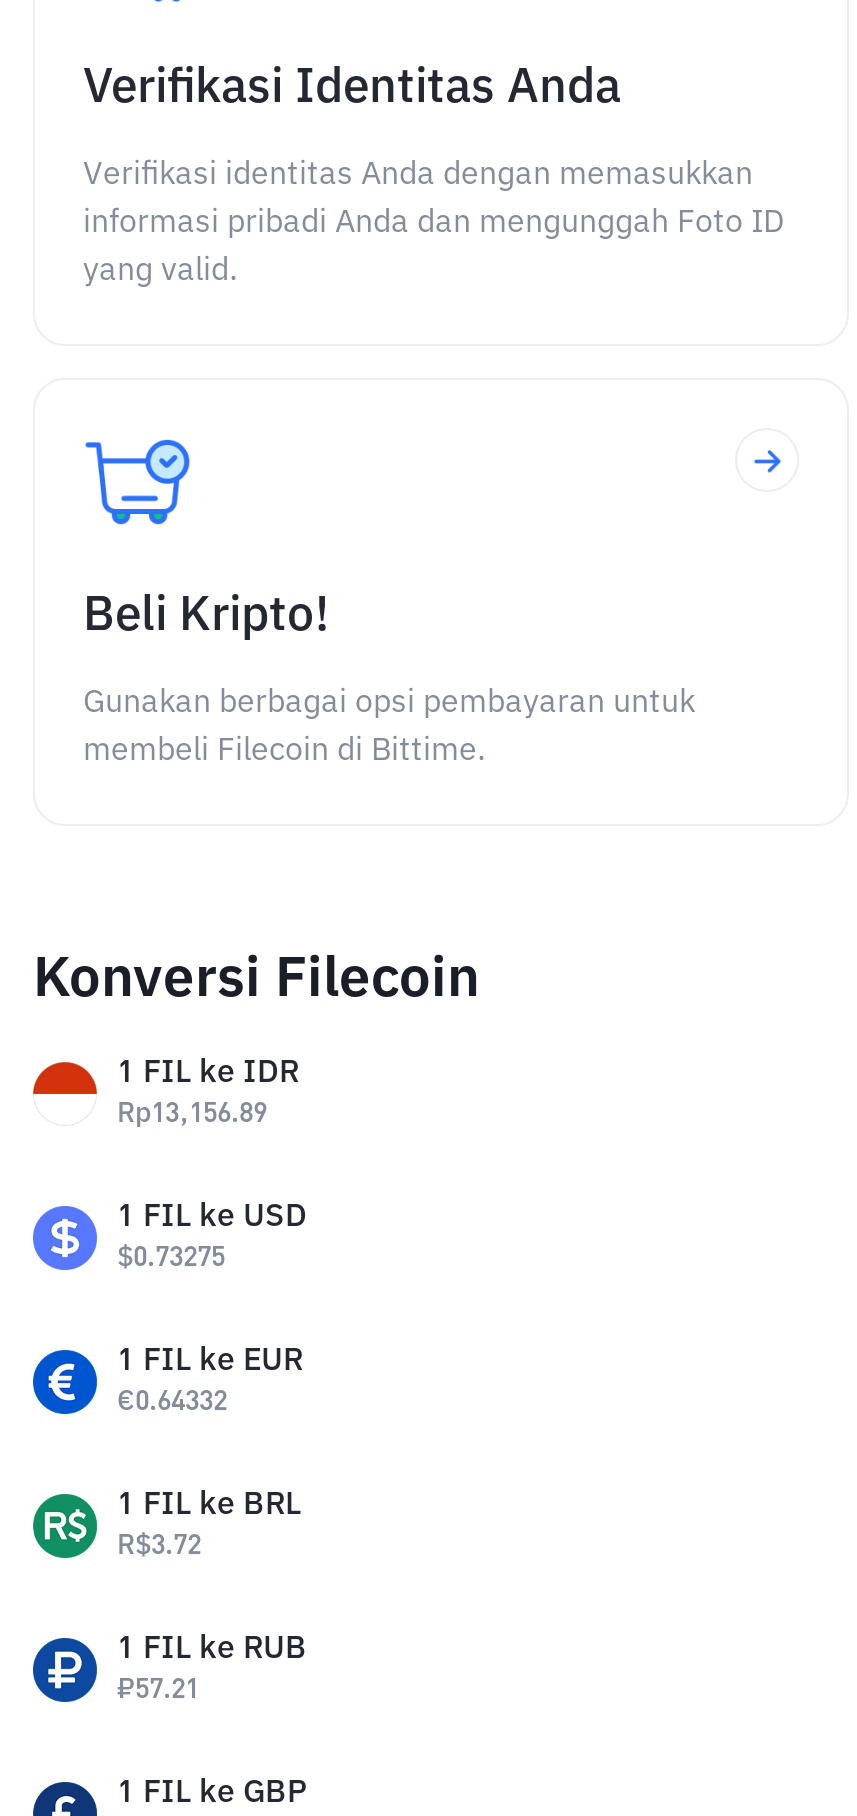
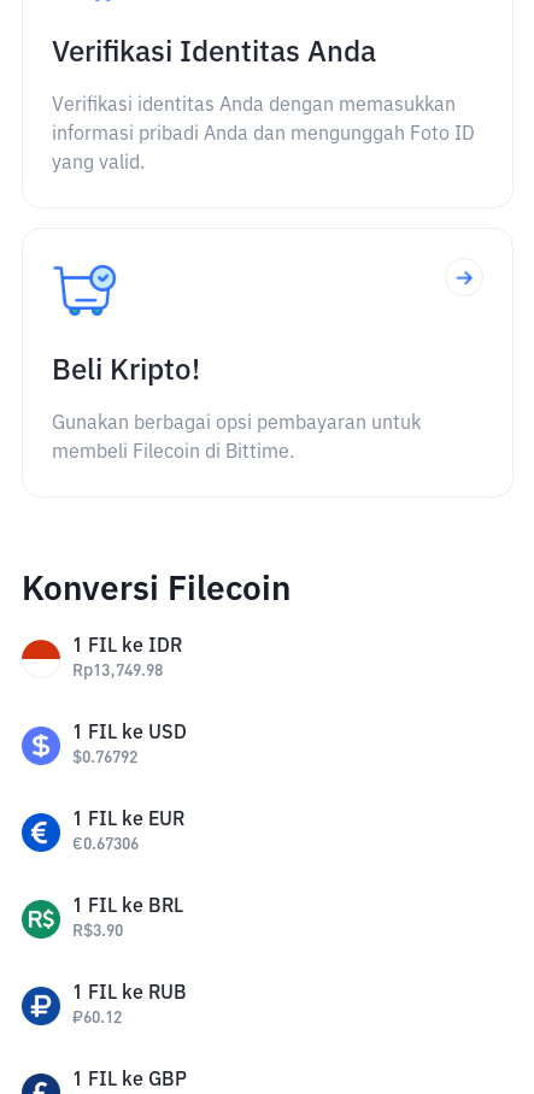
- Rp13,156.89
+ Rp13,749.98

- $0.73275
+ $0.76792

- €0.64332
+ €0.67306

- R$3.72
+ R$3.90

- ₽57.21
+ ₽60.12
